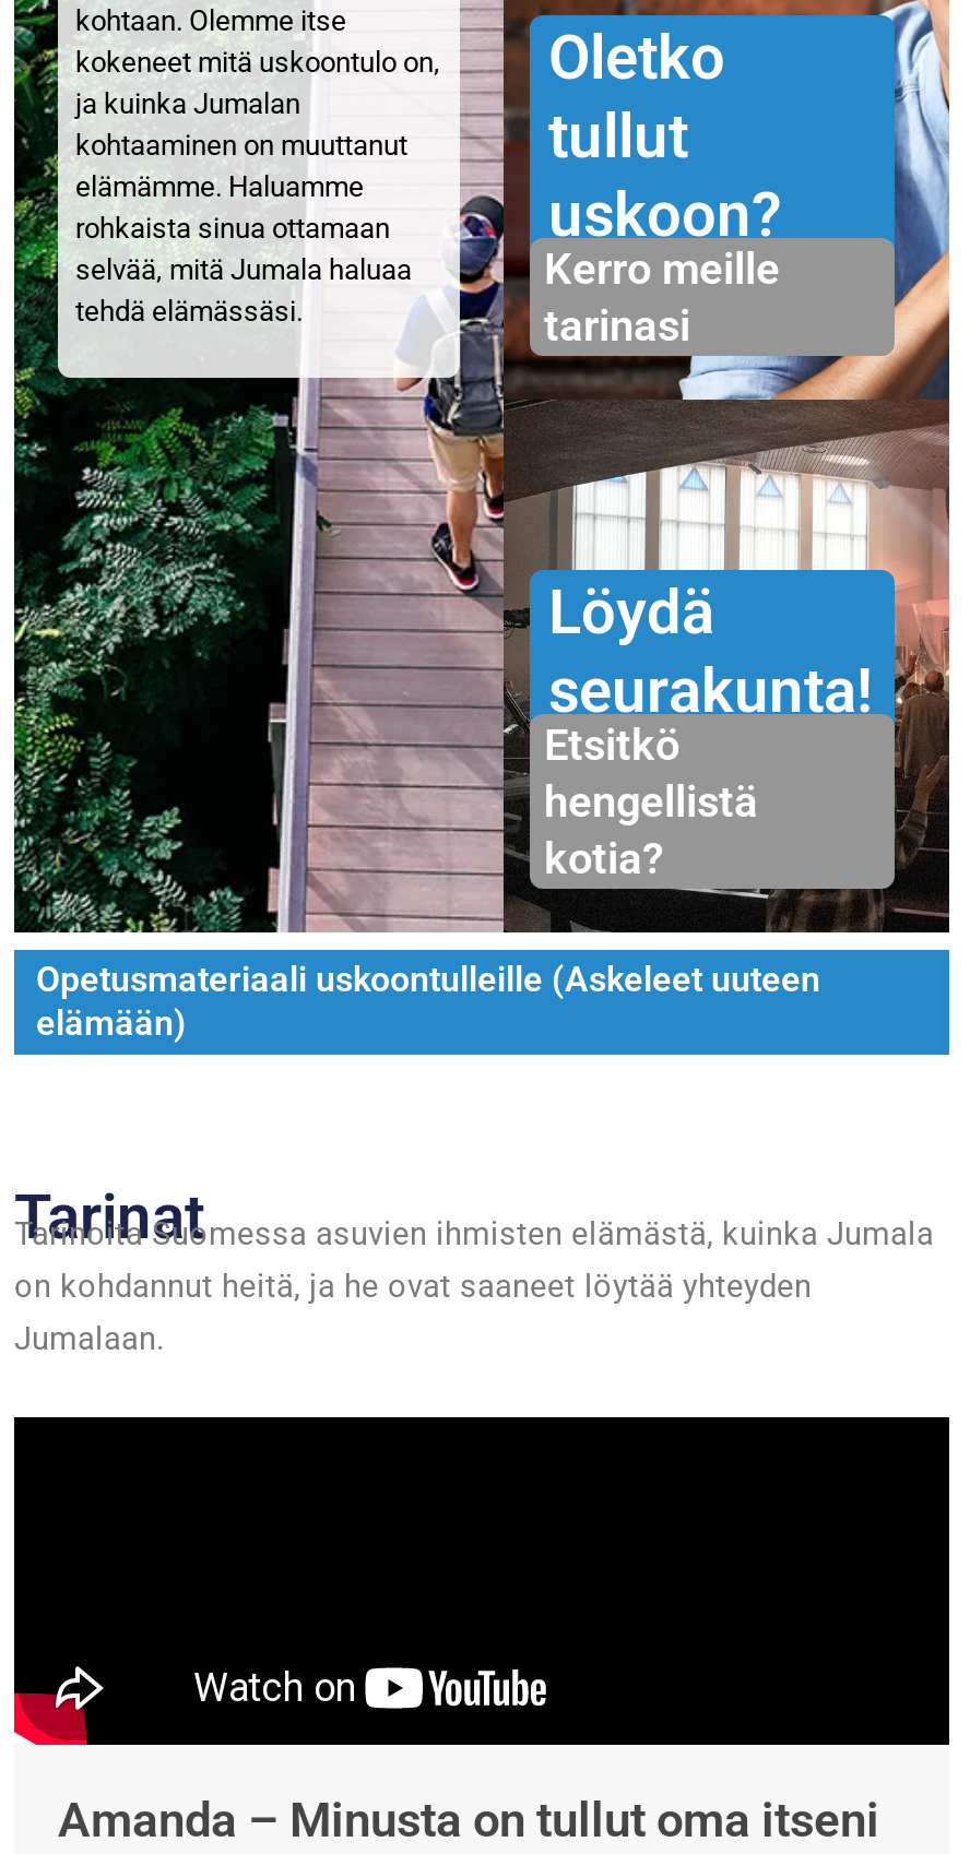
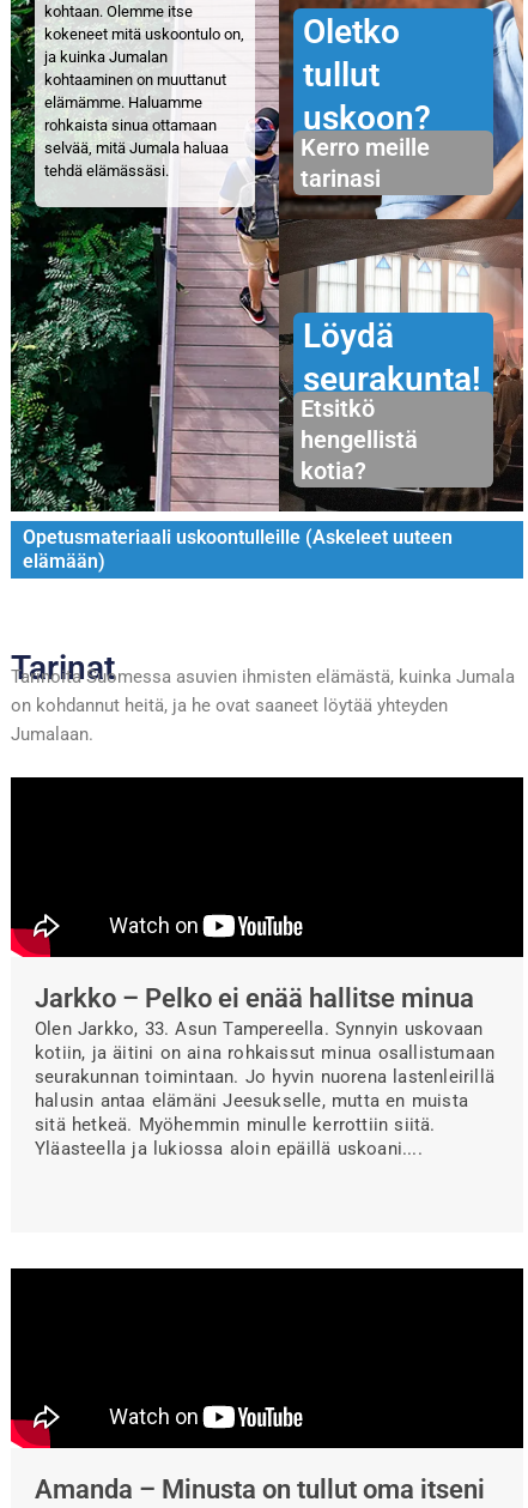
+ Jarkko – Pelko ei enää hallitse minua
+ Olen Jarkko, 33. Asun Tampereella. Synnyin uskovaan
+ kotiin, ja äitini on aina rohkaissut minua osallistumaan
+ seurakunnan toimintaan. Jo hyvin nuorena lastenleirillä
+ halusin antaa elämäni Jeesukselle, mutta en muista
+ sitä hetkeä. Myöhemmin minulle kerrottiin siitä.
+ Yläasteella ja lukiossa aloin epäillä uskoani....
